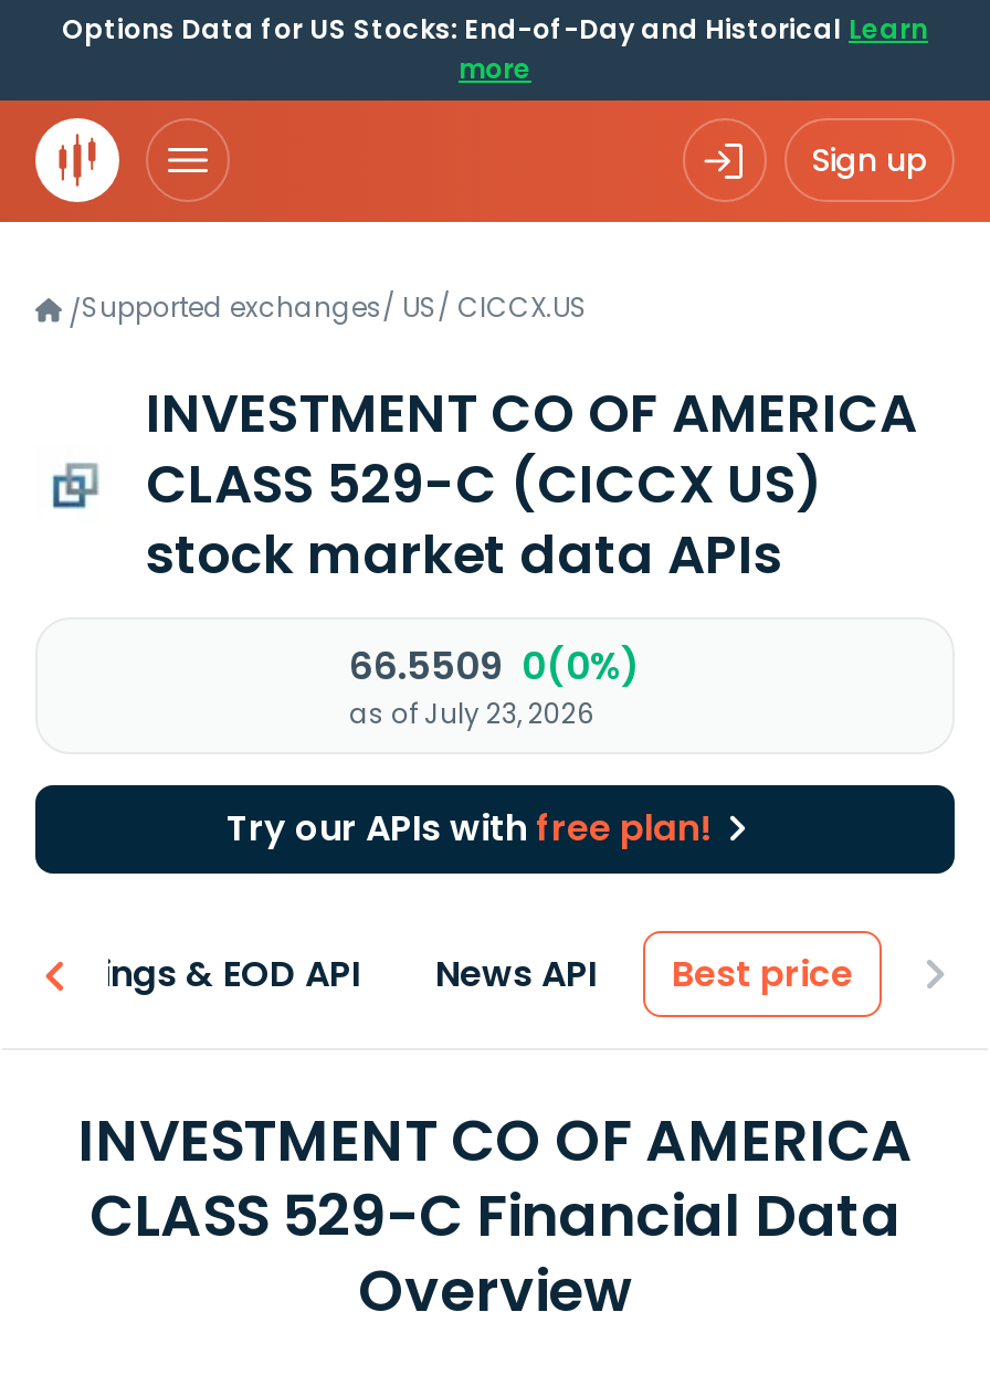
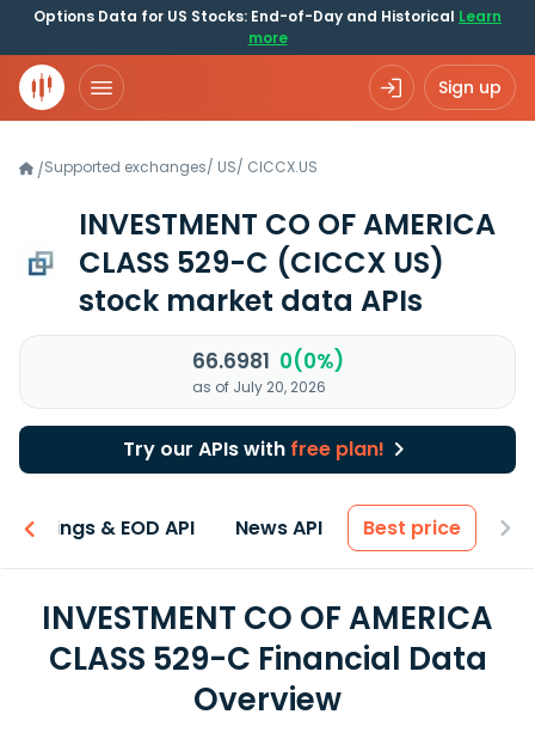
- 66.5509 0(0%)
+ 66.6981 0(0%)

- as of July 23, 2026
+ as of July 20, 2026
